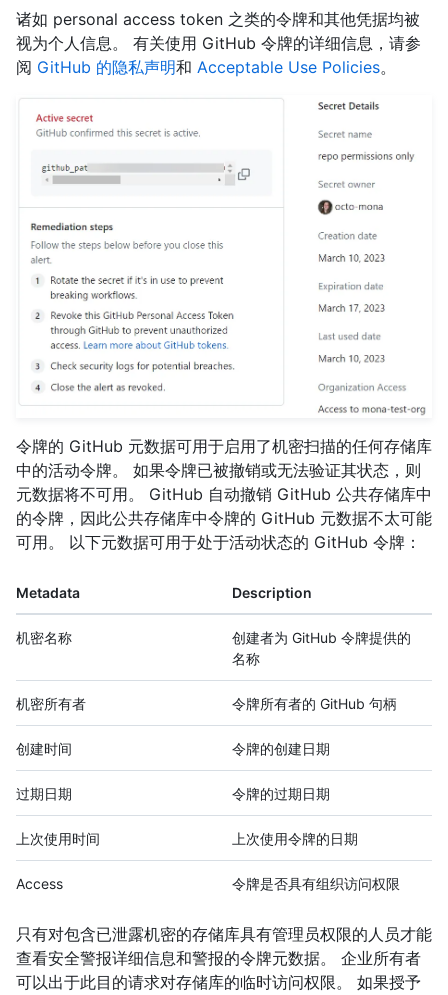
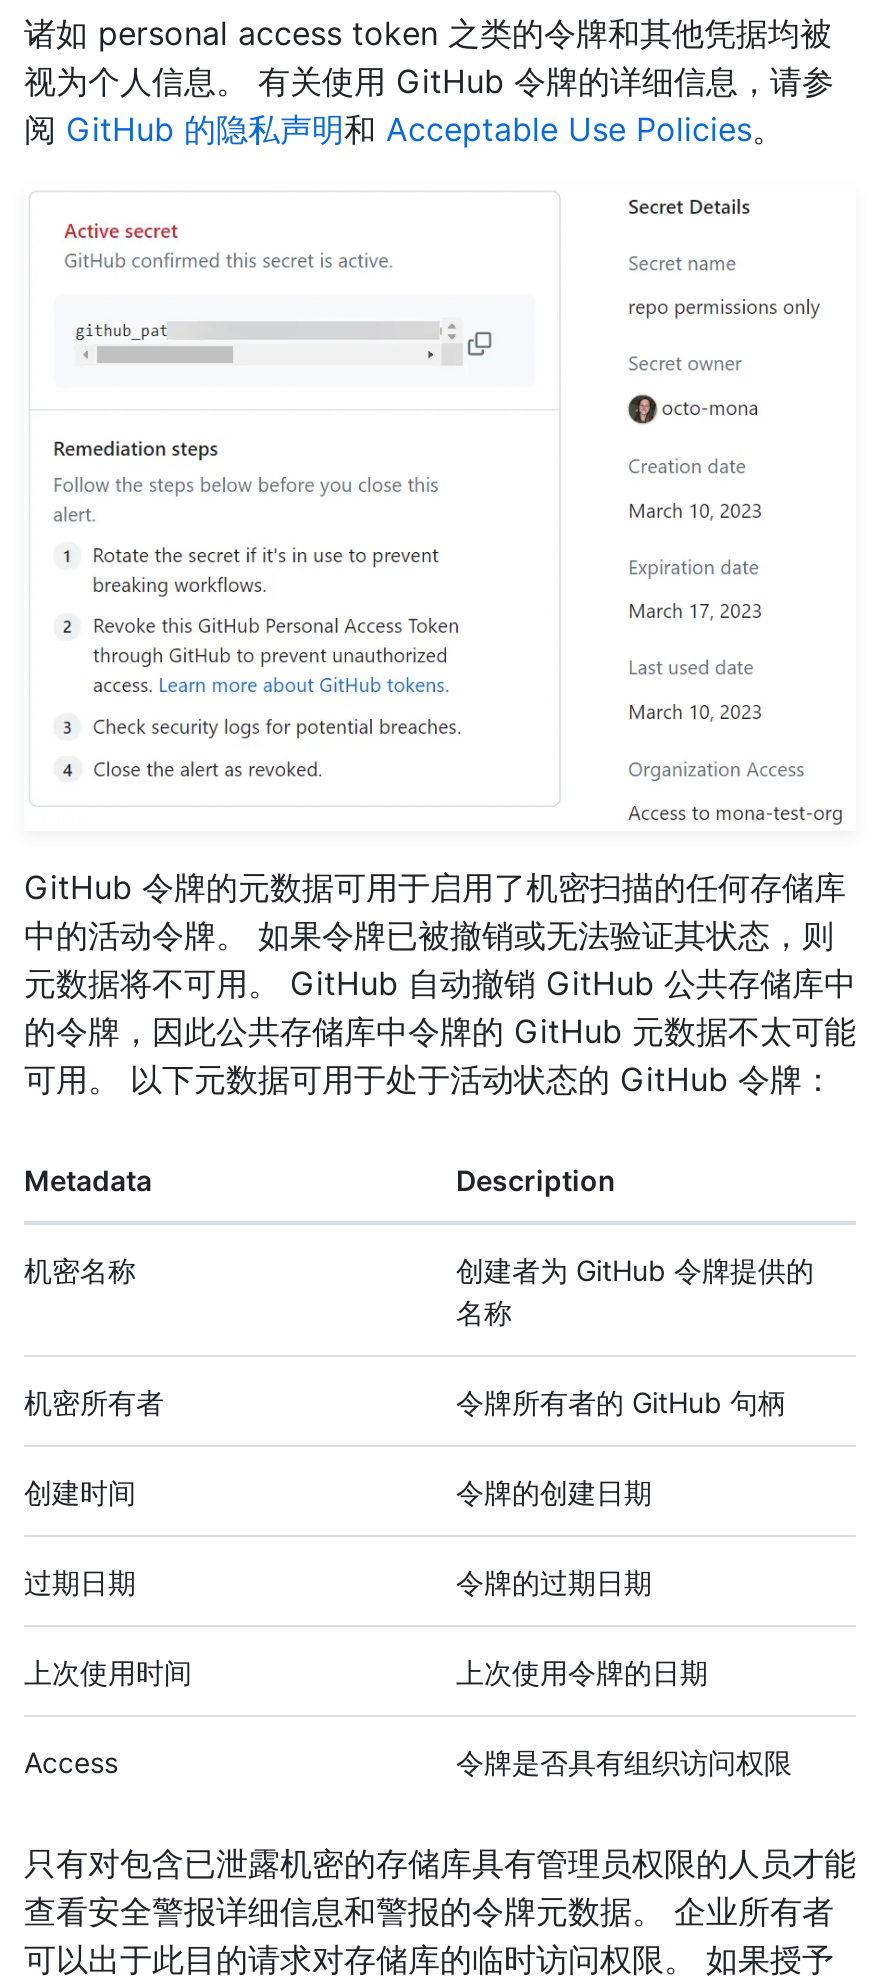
- 令牌的 GitHub 元数据可用于启用了机密扫描的任何存储库
+ GitHub 令牌的元数据可用于启用了机密扫描的任何存储库
